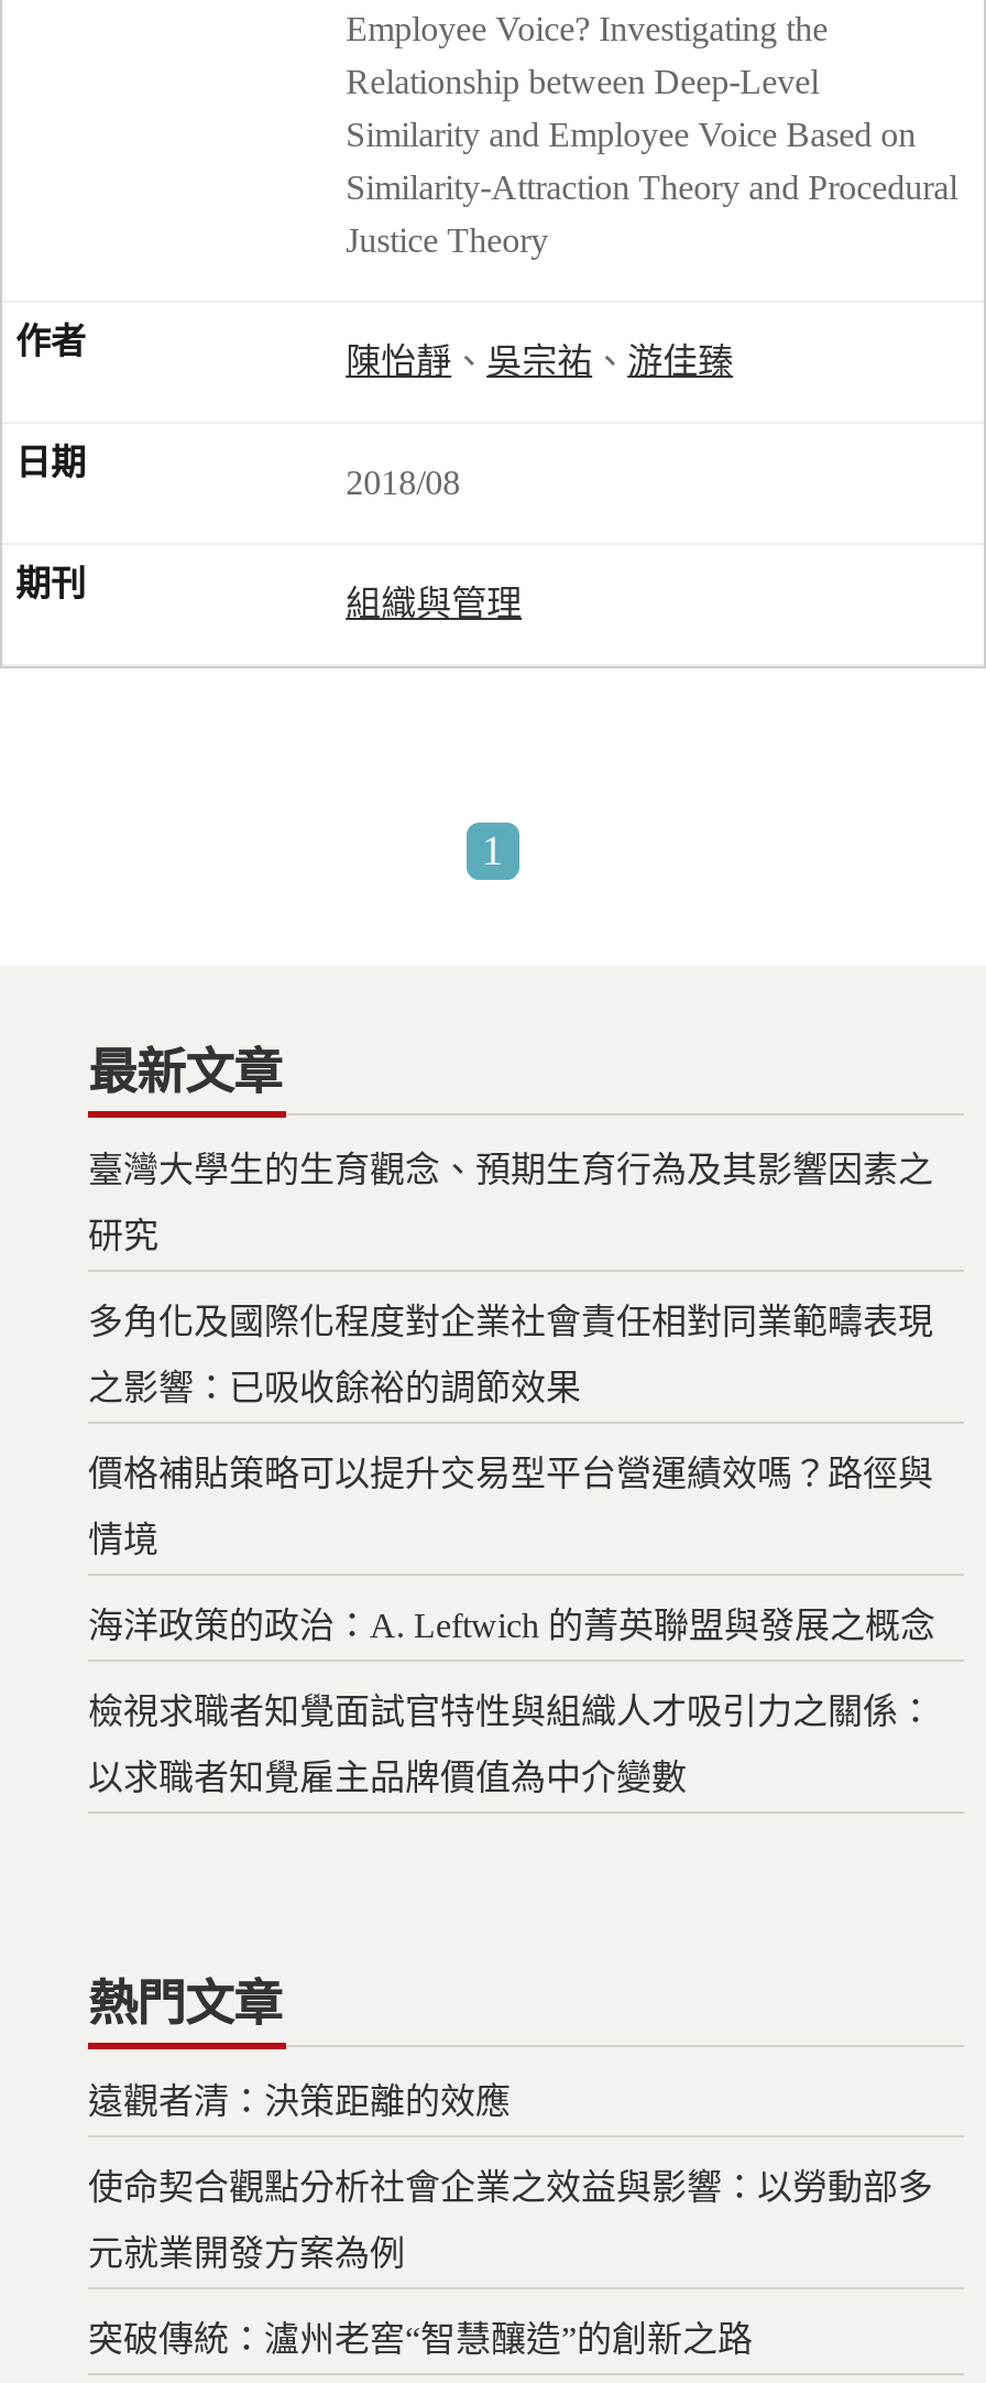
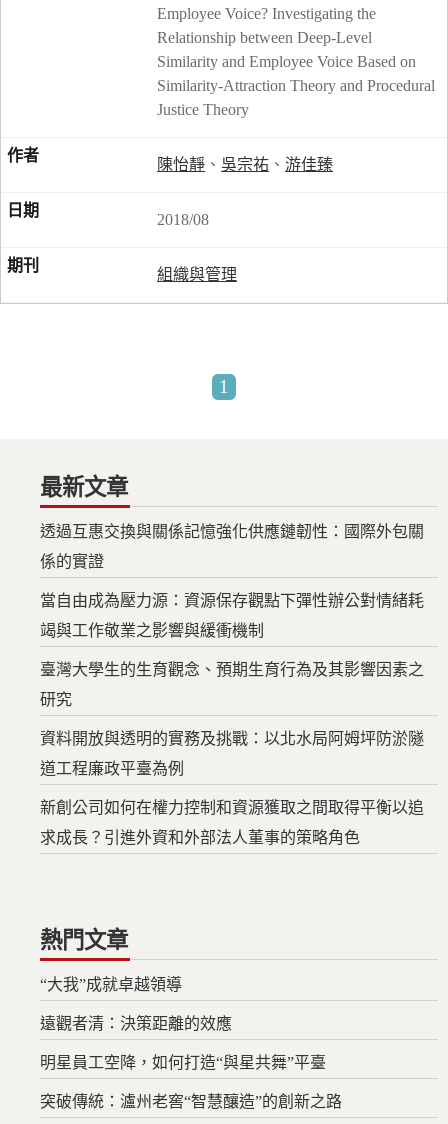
+ 透過互惠交換與關係記憶強化供應鏈韌性：國際外包關
+ 係的實證
+ 當自由成為壓力源：資源保存觀點下彈性辦公對情緒耗
+ 竭與工作敬業之影響與緩衝機制

moved down: 臺灣大學生的生育觀念、預期生育行為及其影響因素之 | 研究

- 多角化及國際化程度對企業社會責任相對同業範疇表現
- 之影響：已吸收餘裕的調節效果
- 價格補貼策略可以提升交易型平台營運績效嗎？路徑與
- 情境
- 海洋政策的政治：A. Leftwich 的菁英聯盟與發展之概念
- 檢視求職者知覺面試官特性與組織人才吸引力之關係：
- 以求職者知覺雇主品牌價值為中介變數
+ 資料開放與透明的實務及挑戰：以北水局阿姆坪防淤隧
+ 道工程廉政平臺為例
+ 新創公司如何在權力控制和資源獲取之間取得平衡以追
+ 求成長？引進外資和外部法人董事的策略角色

+ “大我”成就卓越領導

moved down: 遠觀者清：決策距離的效應

- 使命契合觀點分析社會企業之效益與影響：以勞動部多
- 元就業開發方案為例
+ 明星員工空降，如何打造“與星共舞”平臺
